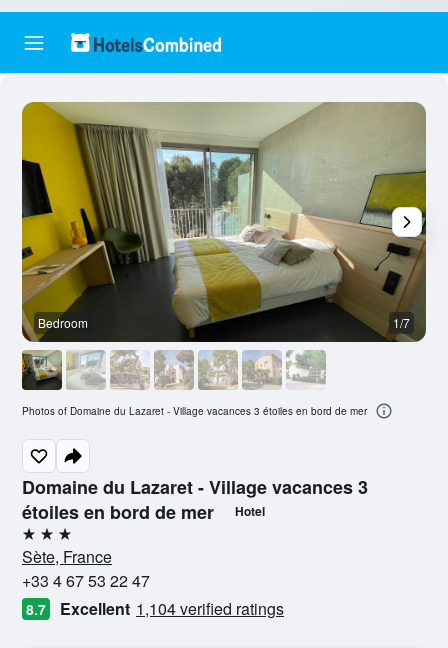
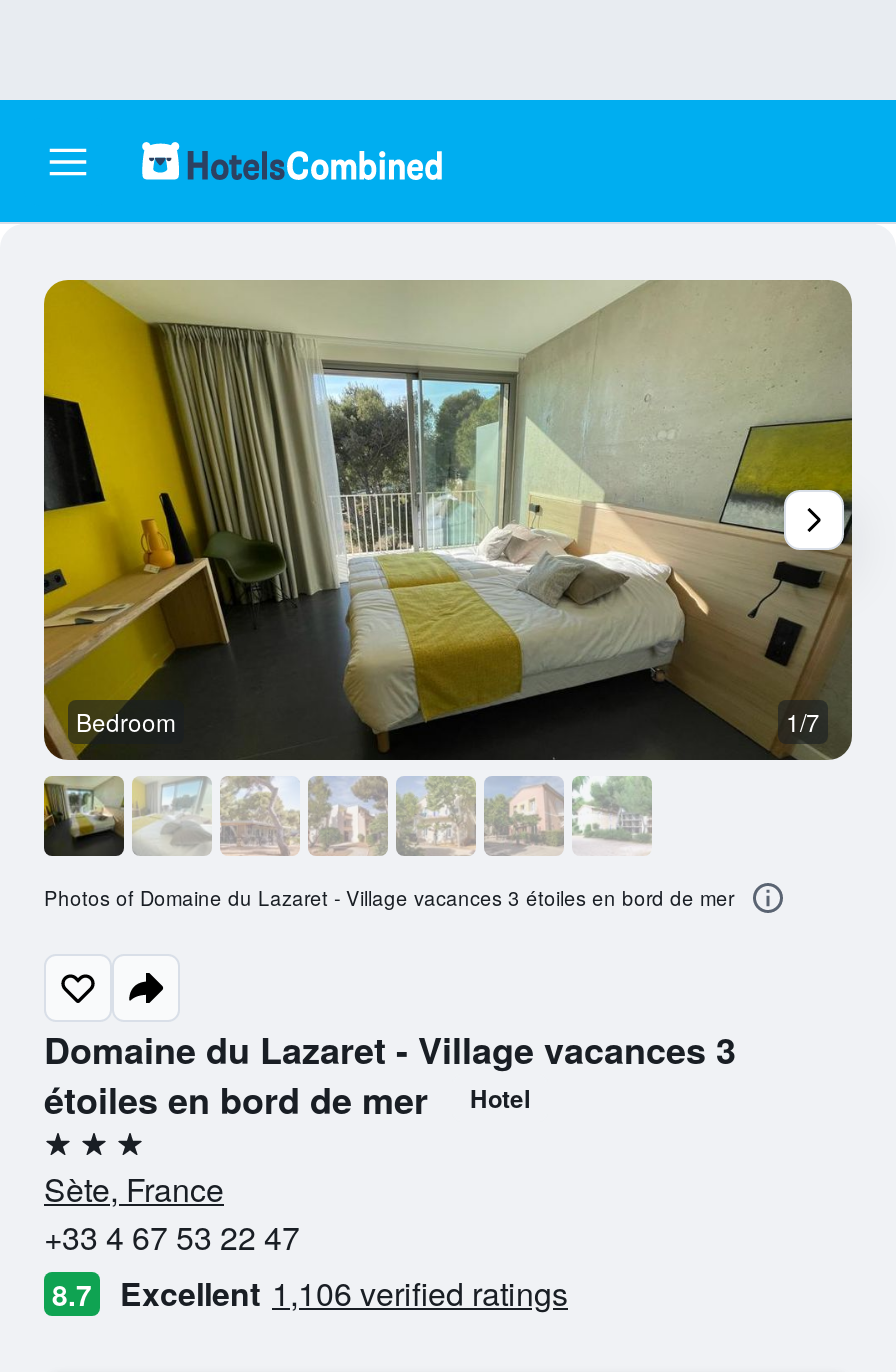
- Excellent 1,104 verified ratings
+ Excellent 1,106 verified ratings
